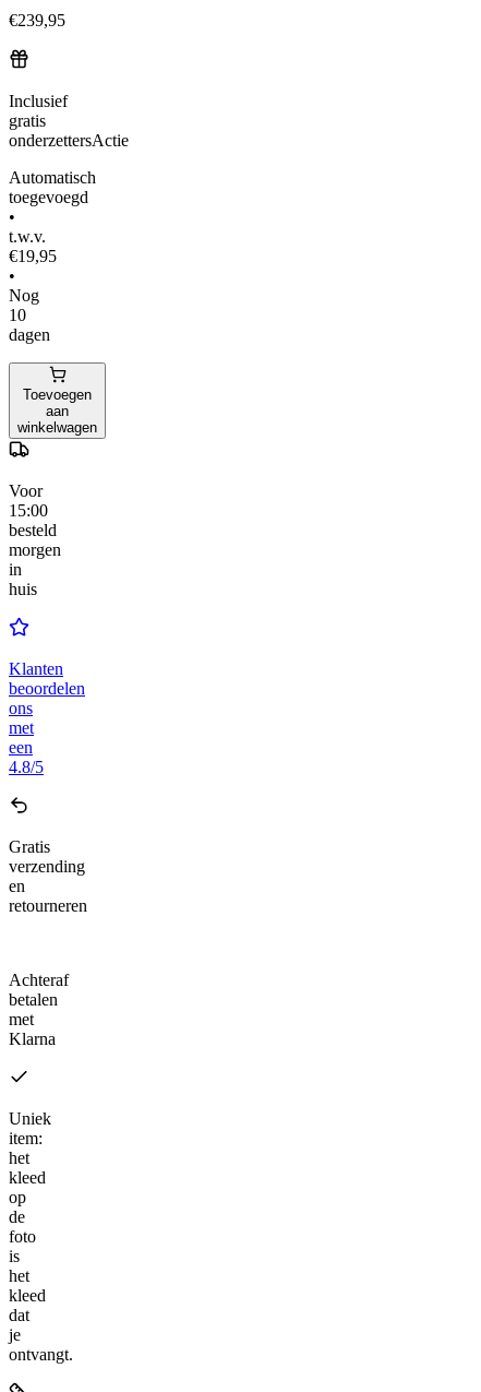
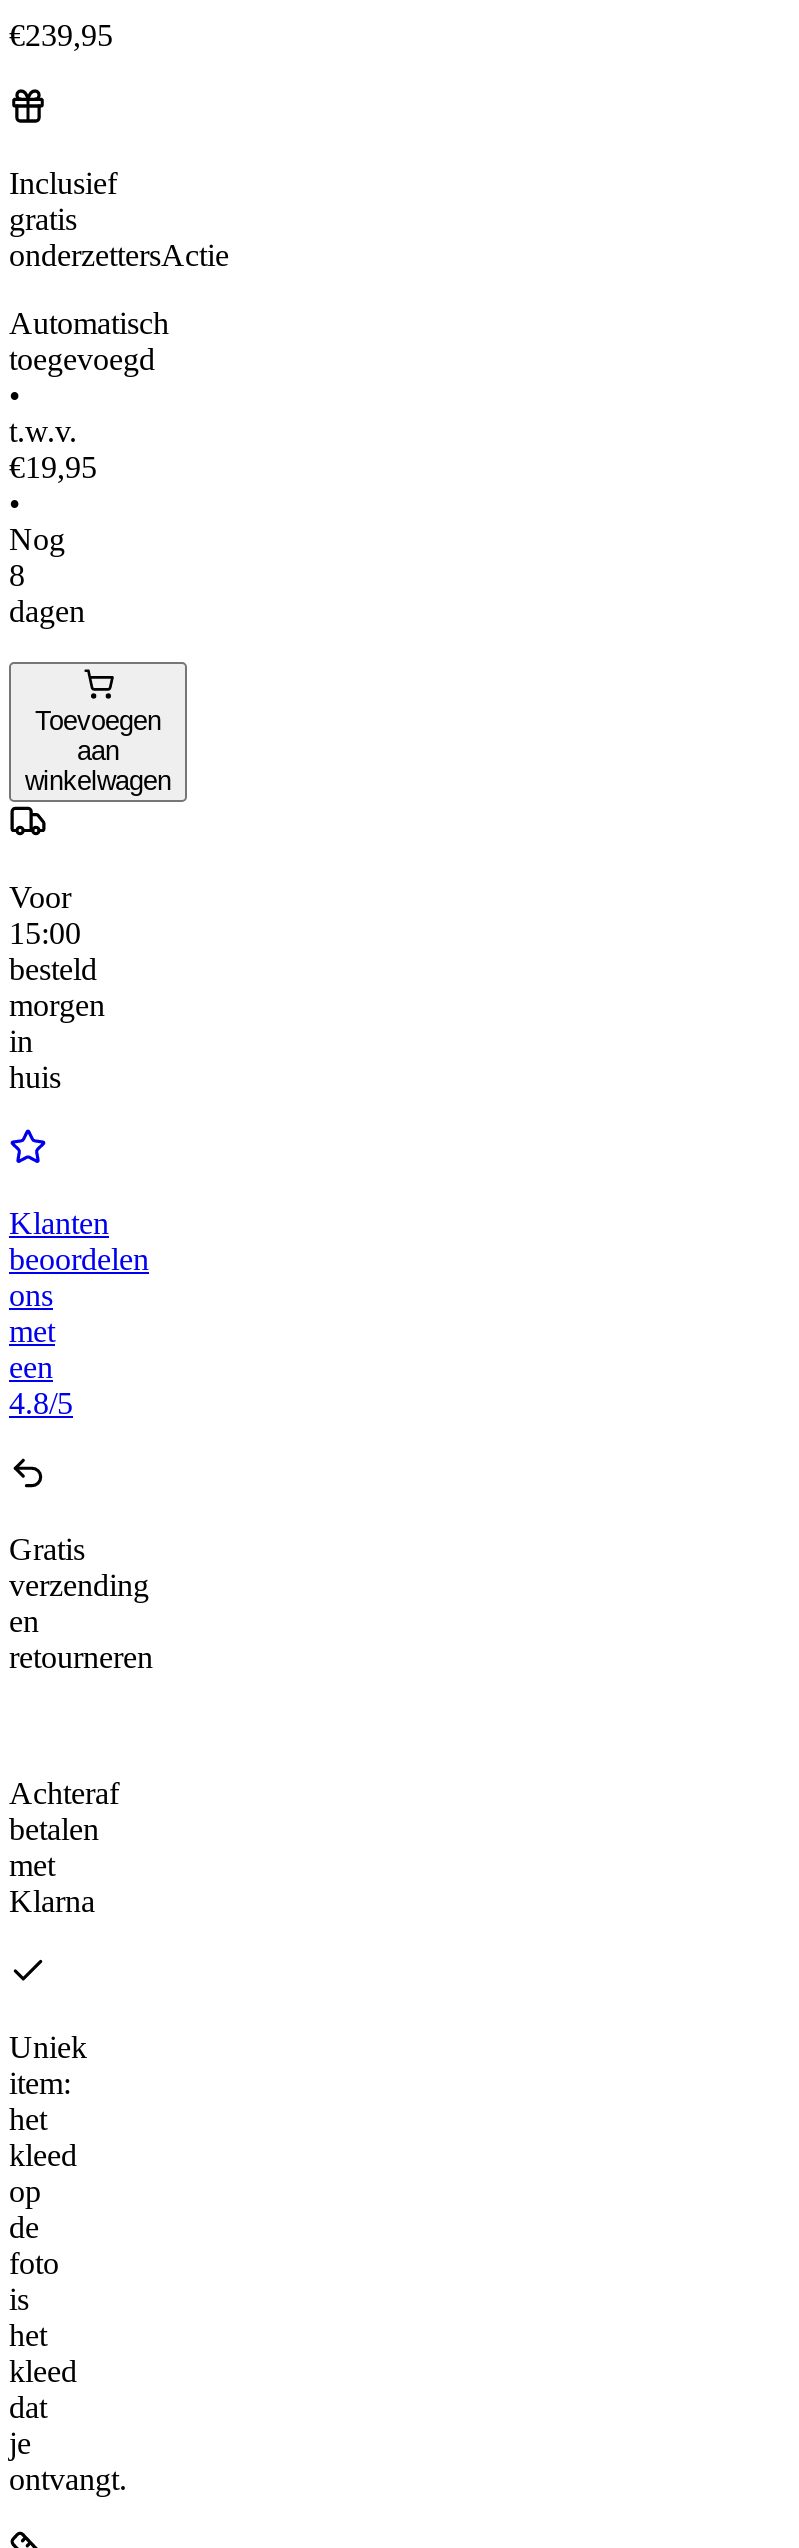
- 10
+ 8
